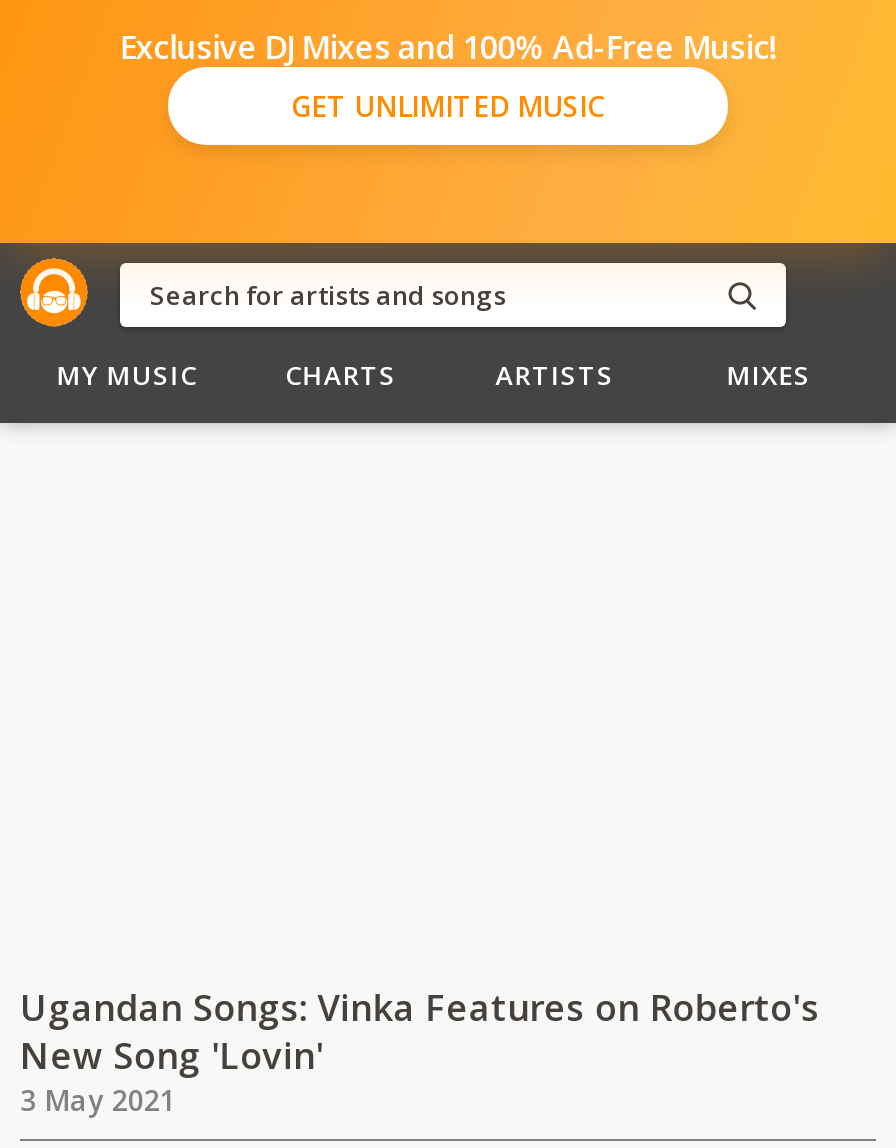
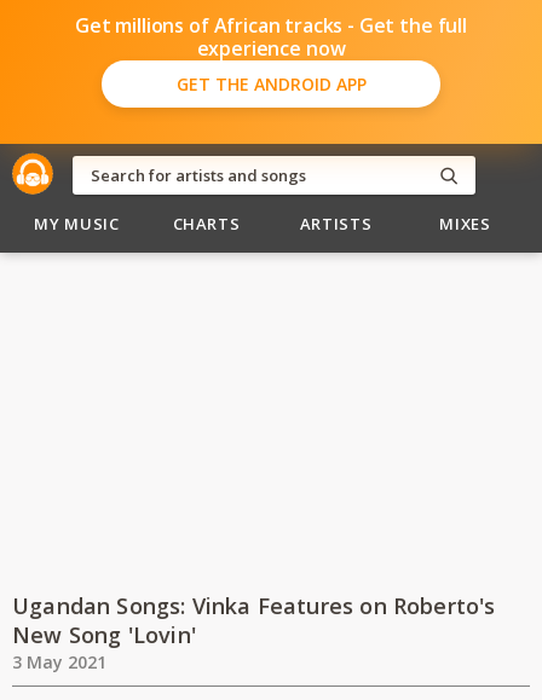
- Exclusive DJ Mixes and 100% Ad-Free Music!
- GET UNLIMITED MUSIC
+ Get millions of African tracks - Get the full
+ experience now
+ GET THE ANDROID APP
